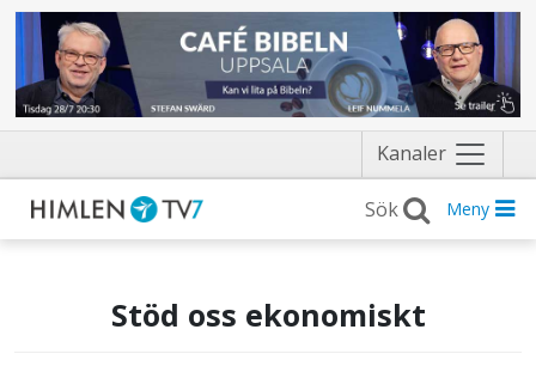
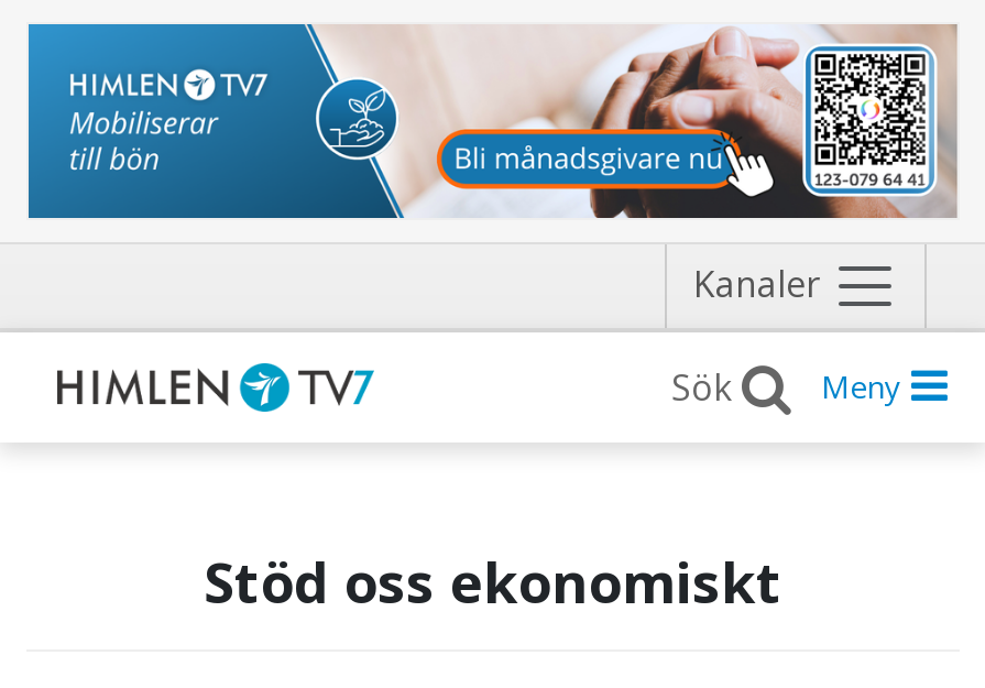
- [image]
+ [image]
